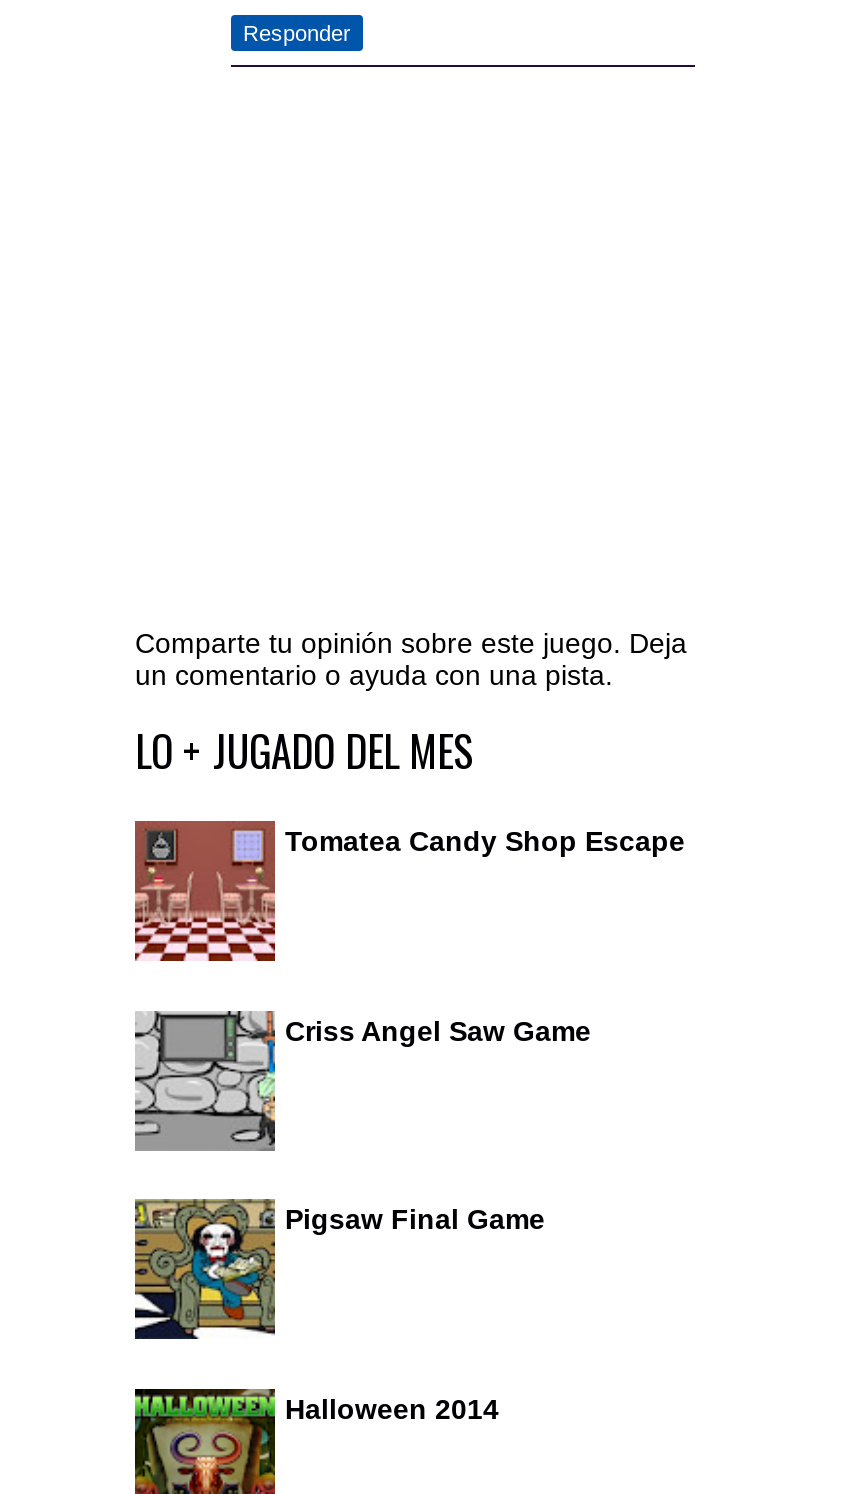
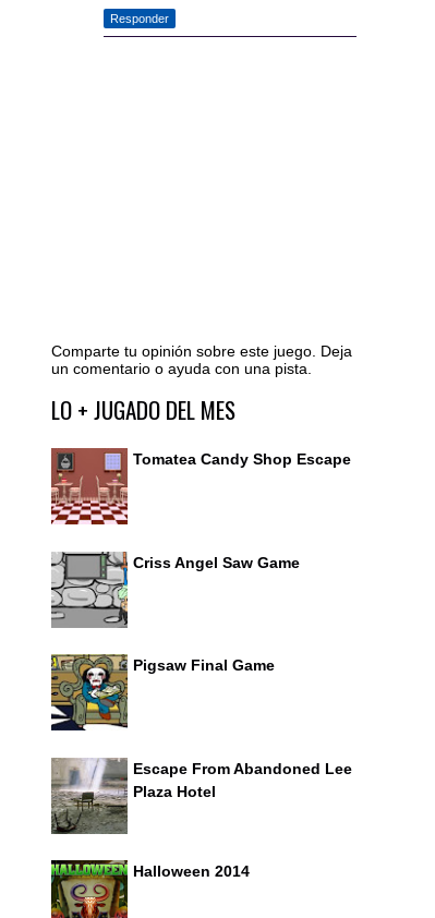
+ [image]
+ Escape From Abandoned Lee
+ Plaza Hotel
